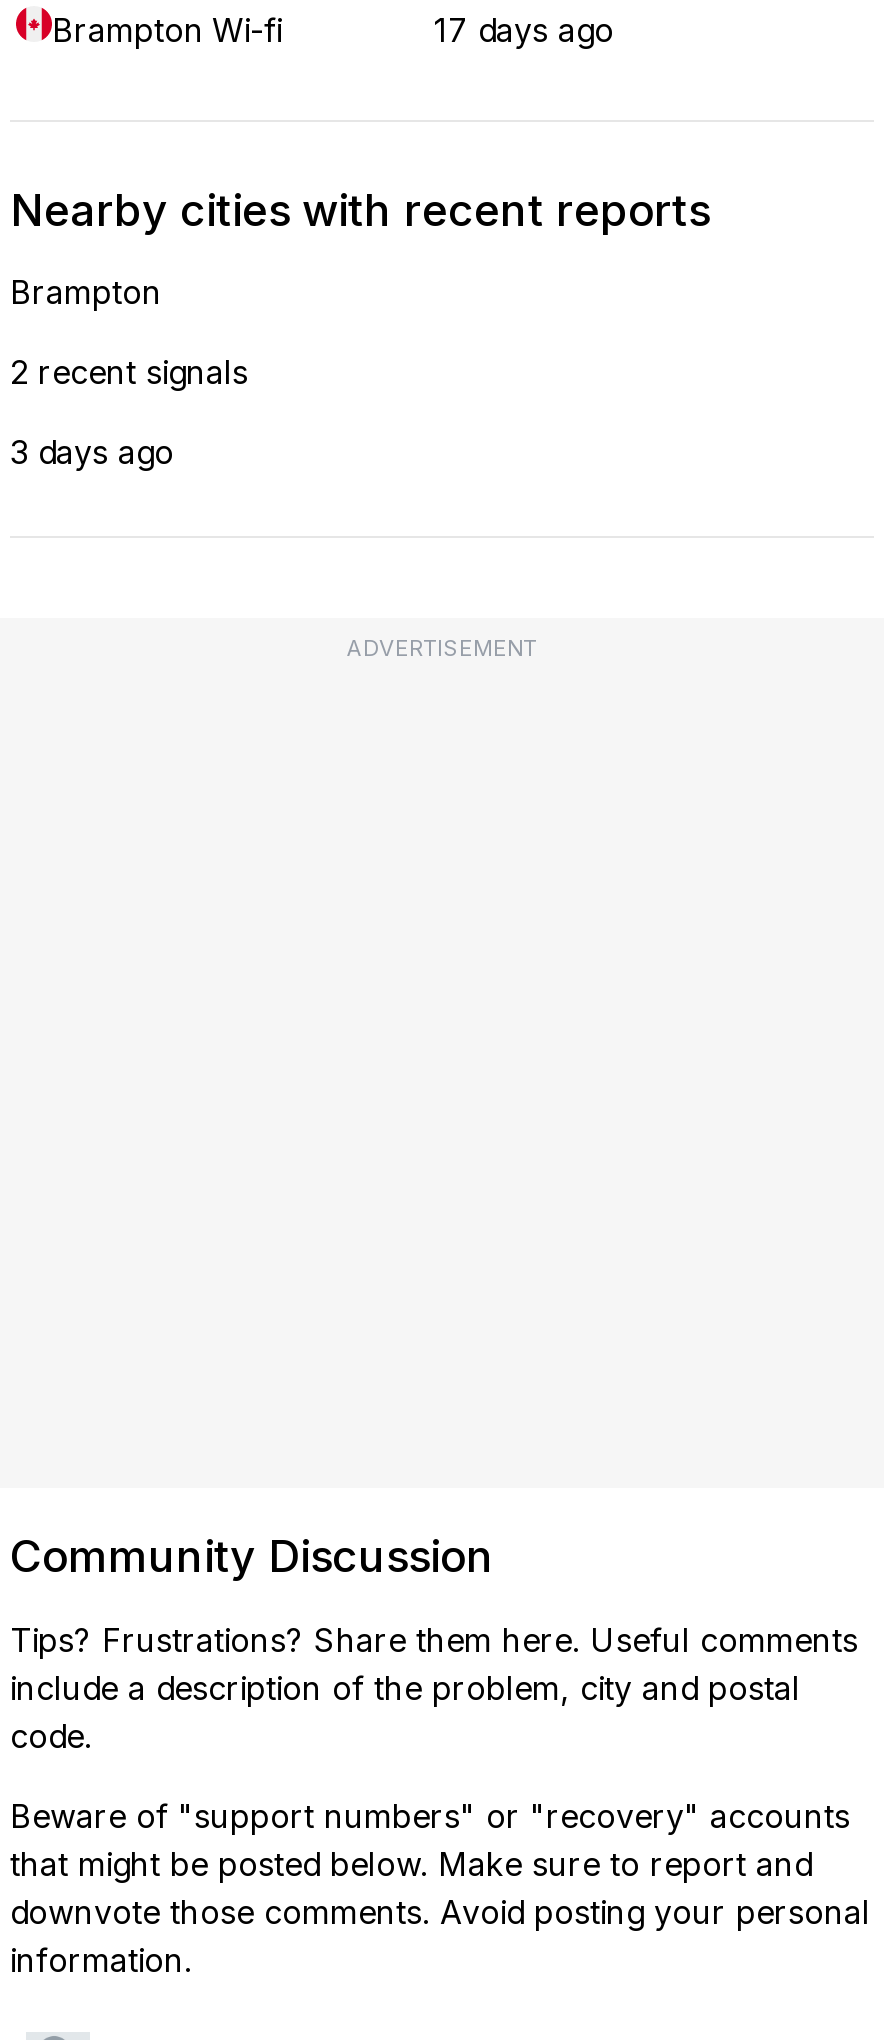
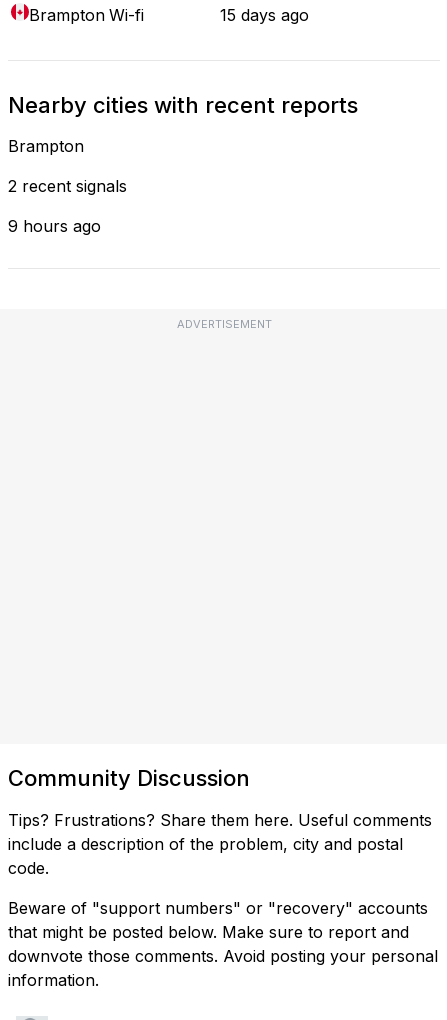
- 17 days ago
+ 15 days ago

- 3 days ago
+ 9 hours ago
